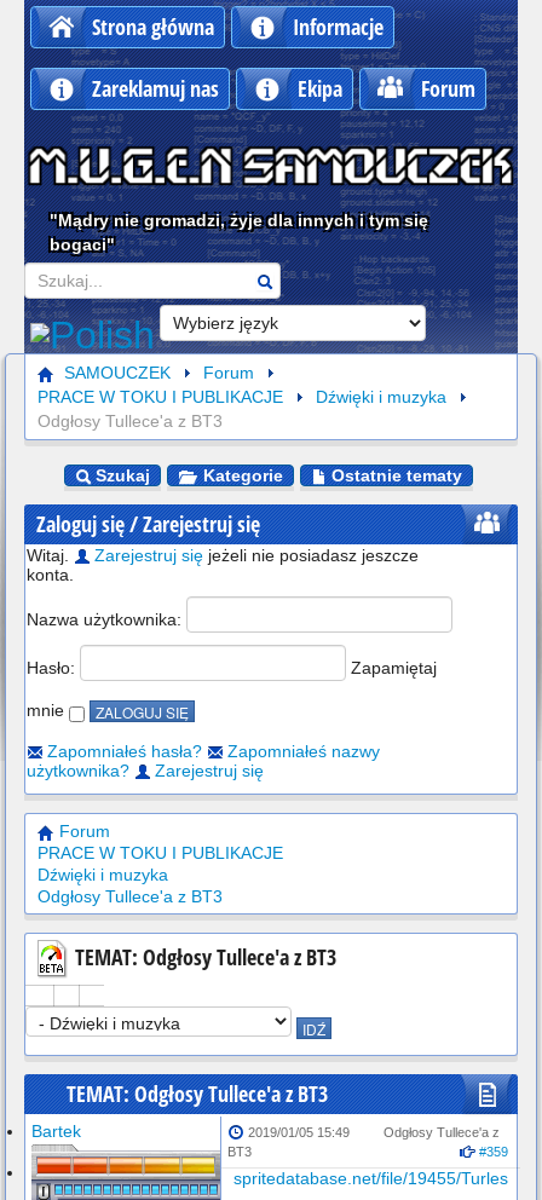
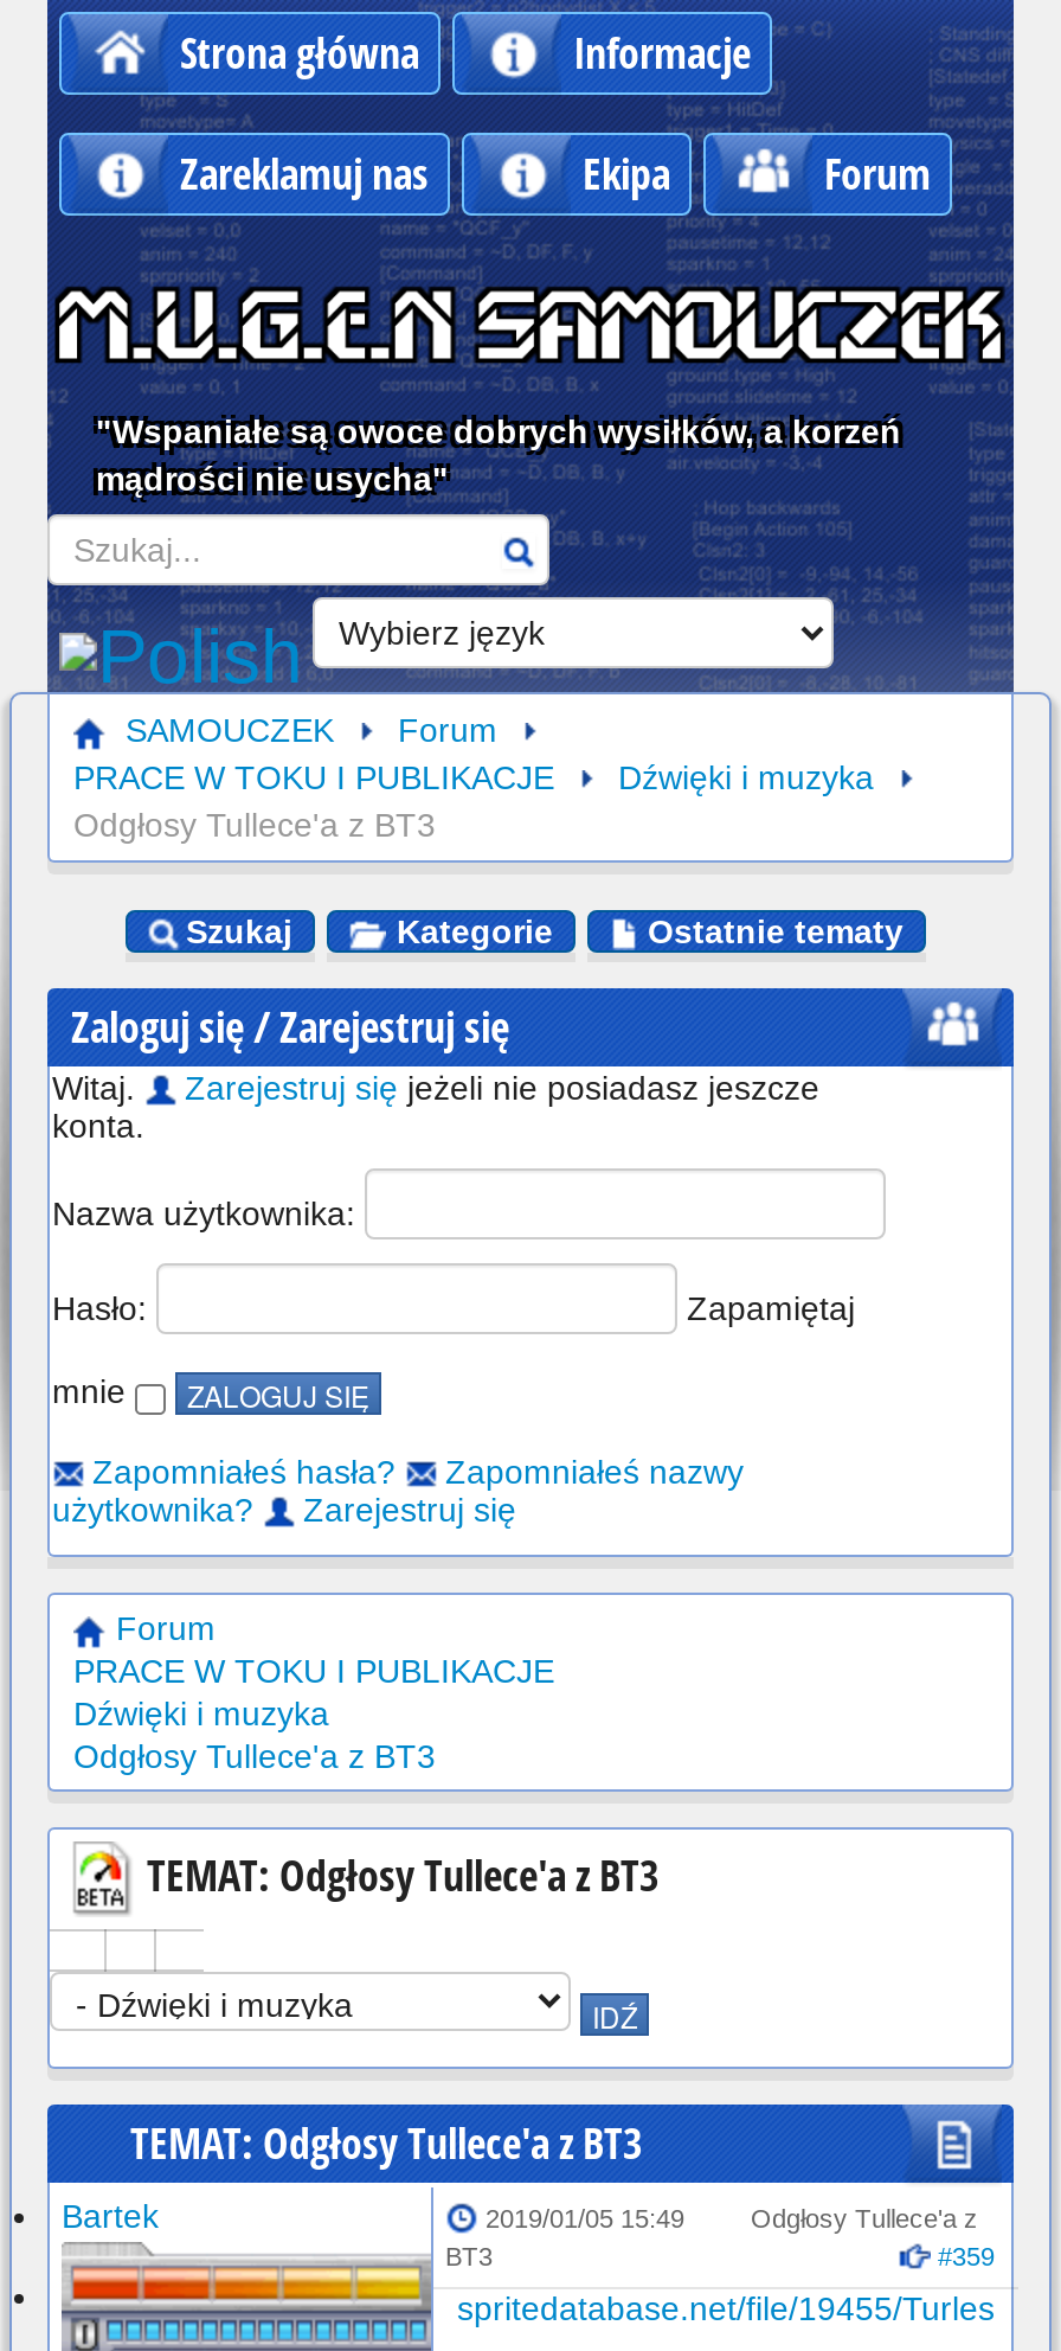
- "Mądry nie gromadzi, żyje dla innych i tym się
- bogaci"
+ "Wspaniałe są owoce dobrych wysiłków, a korzeń
+ mądrości nie usycha"
